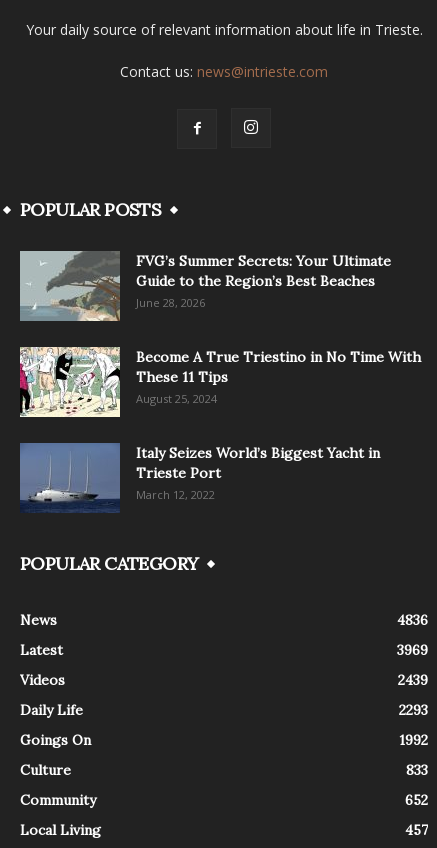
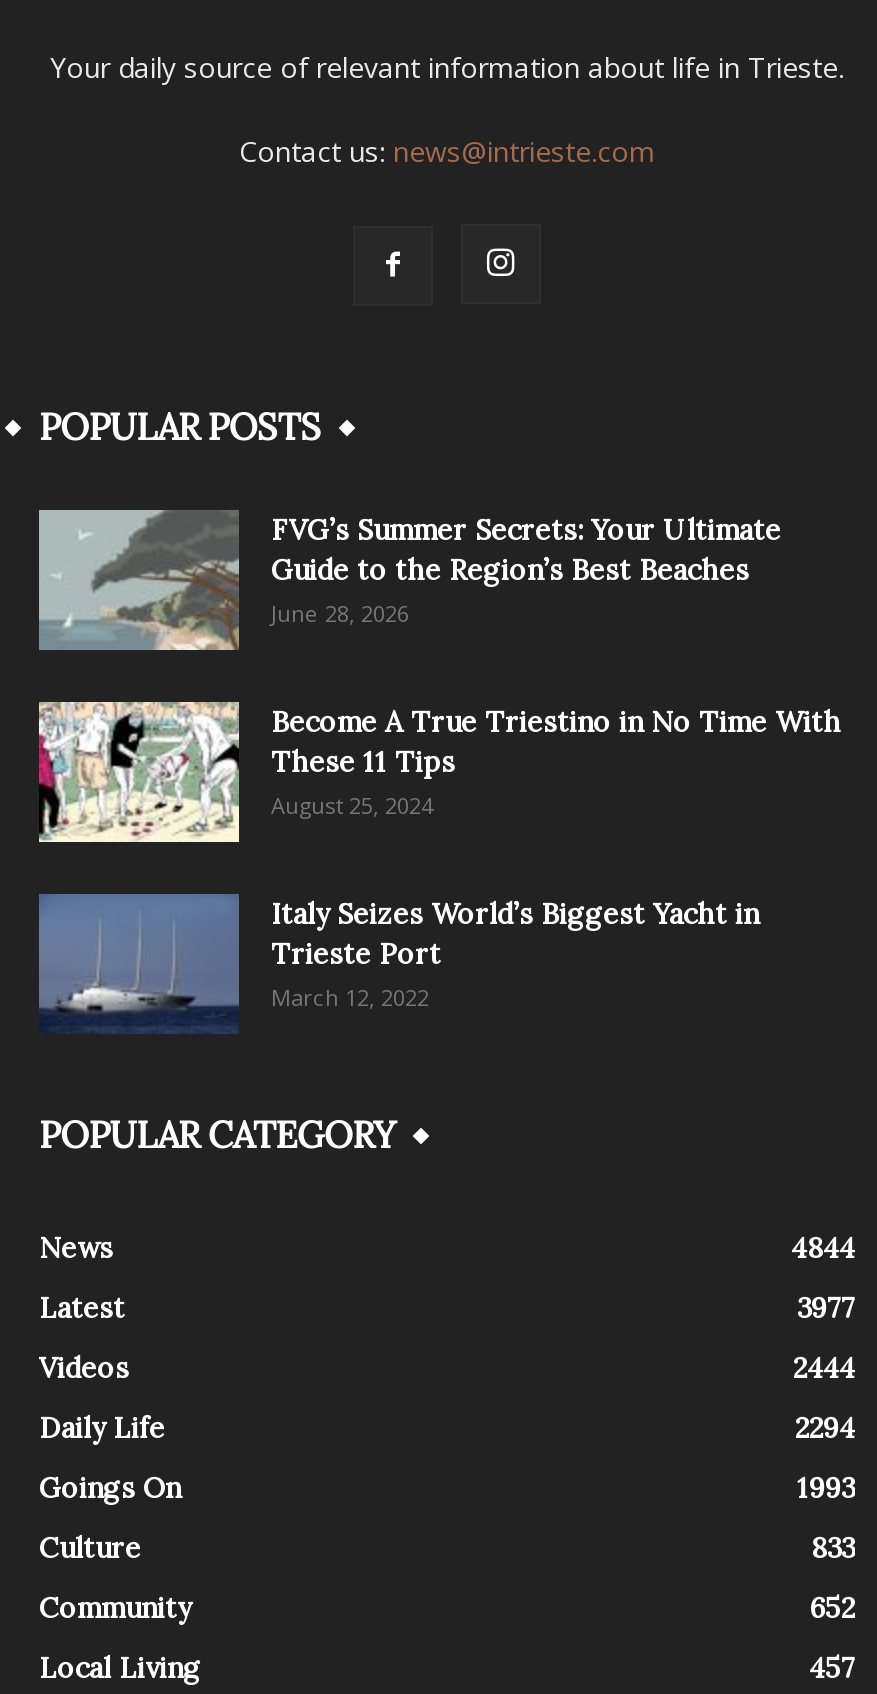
- 4836
+ 4844

- 3969
+ 3977

- 2439
+ 2444

- 2293
+ 2294

- 1992
+ 1993
